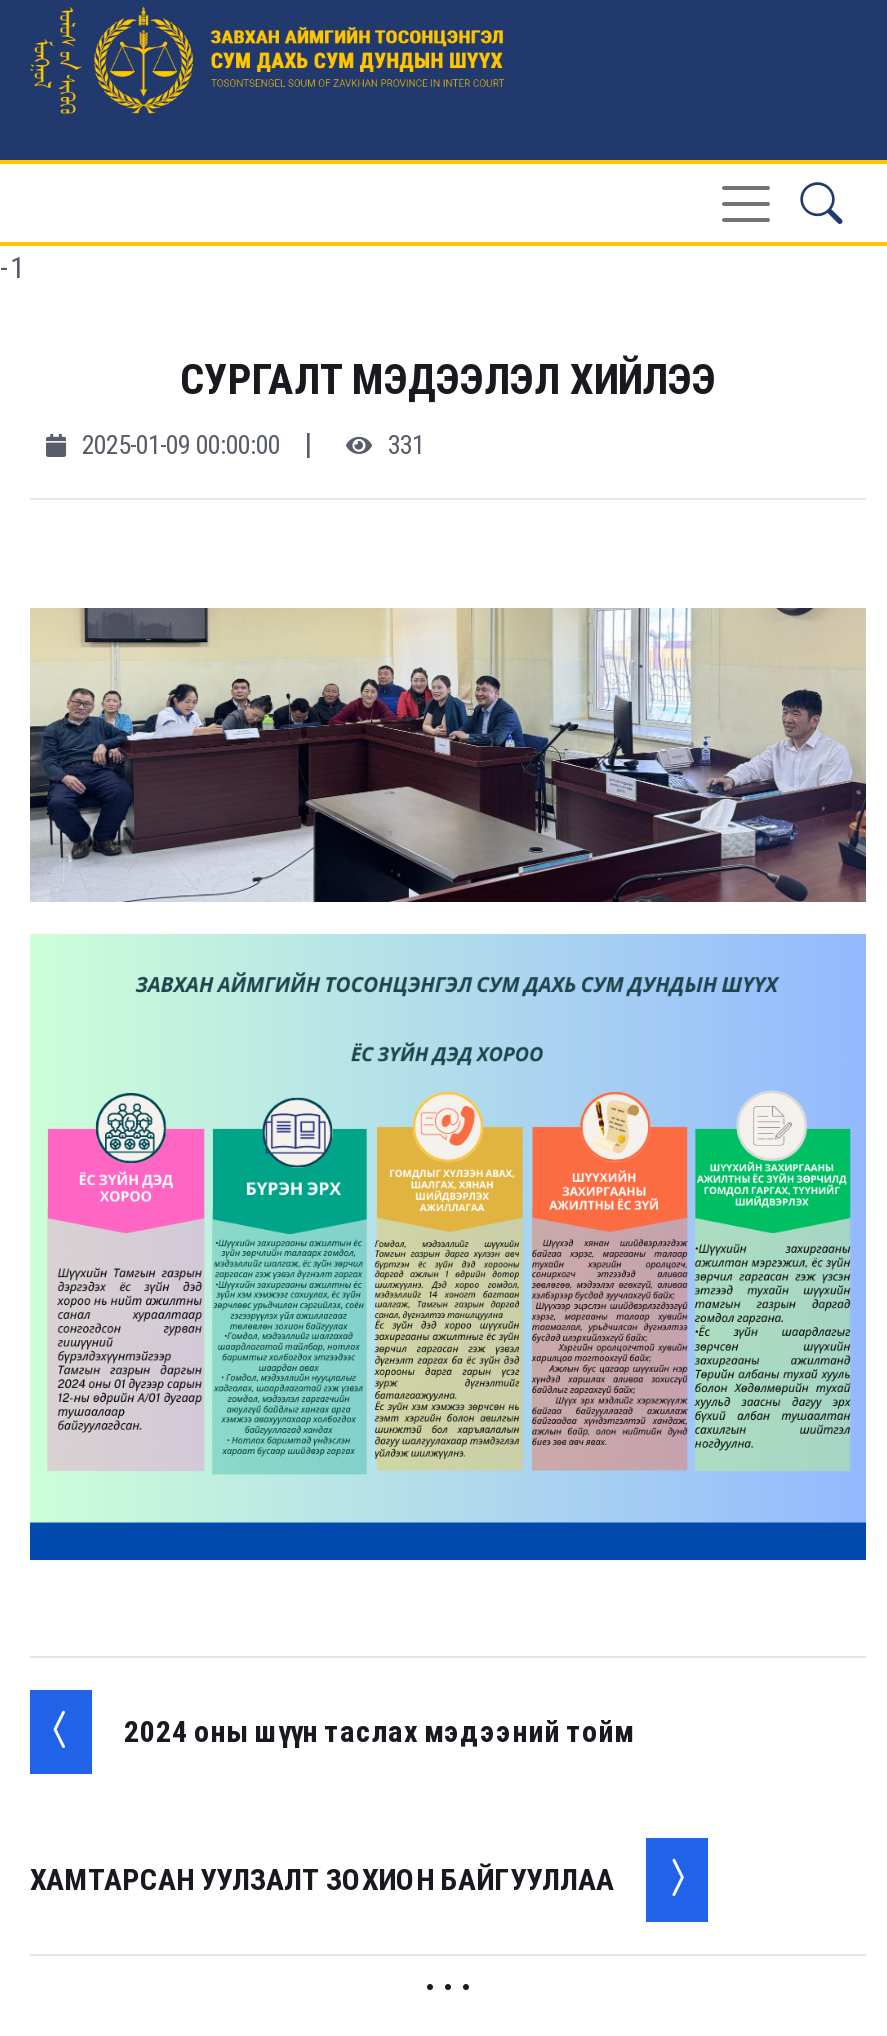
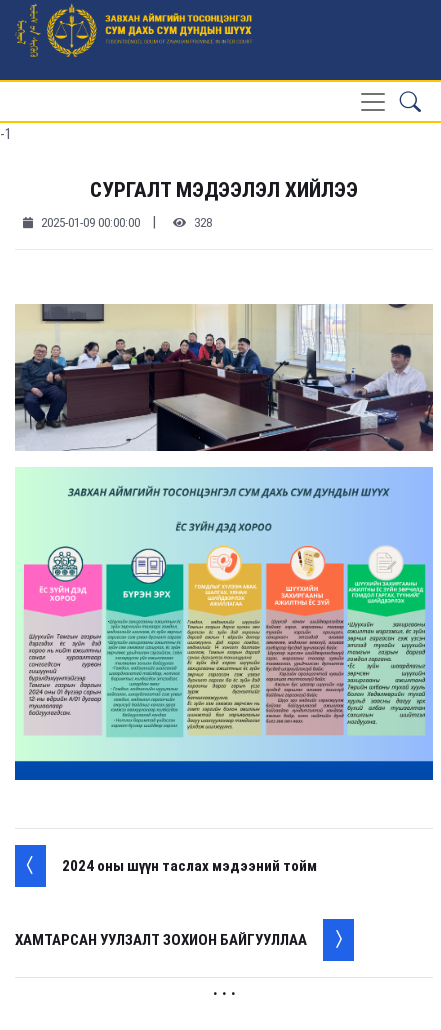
- 331
+ 328
